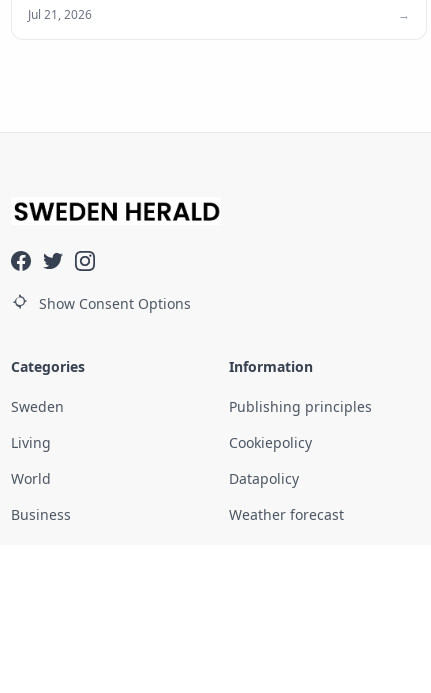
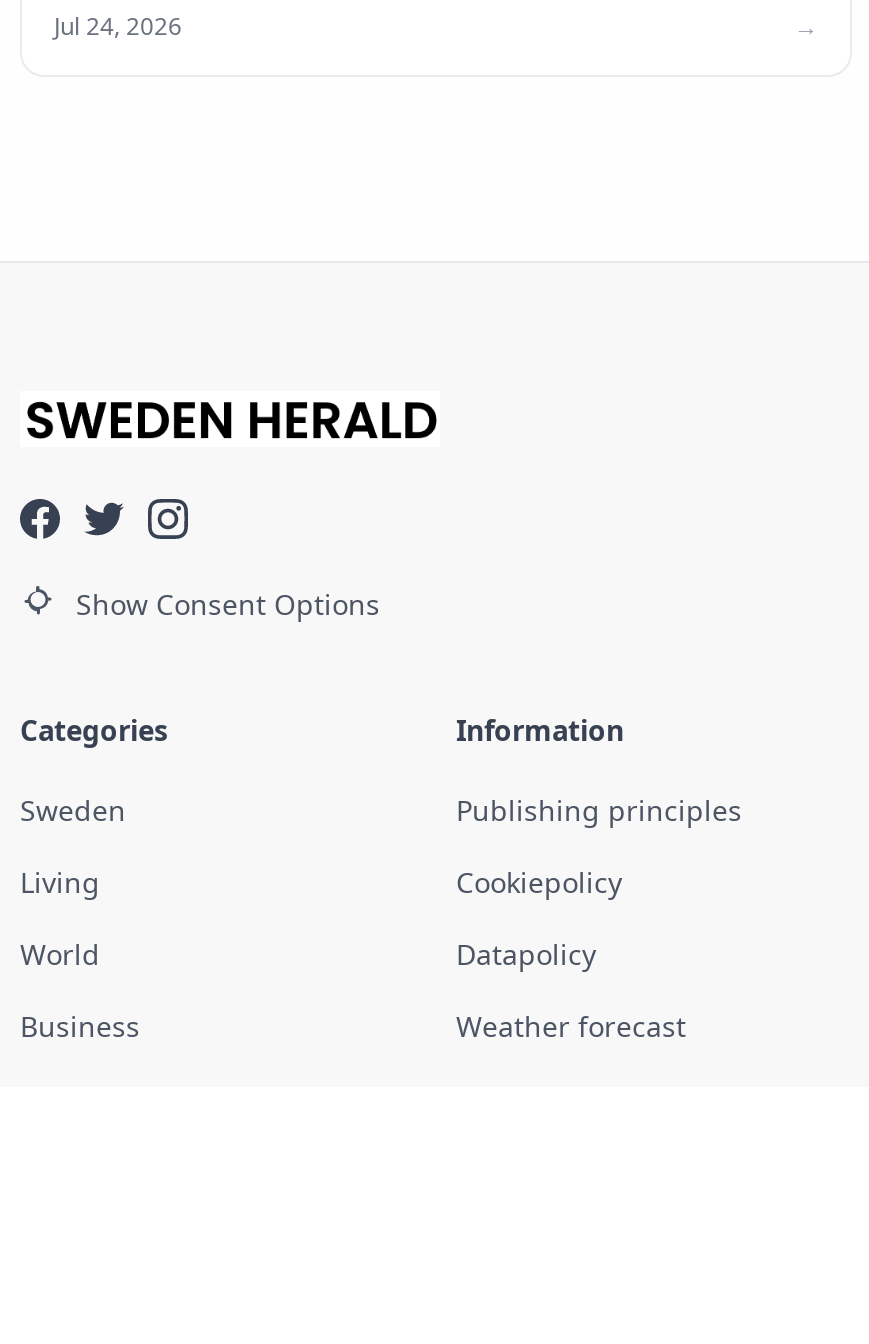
- Jul 21, 2026
+ Jul 24, 2026
